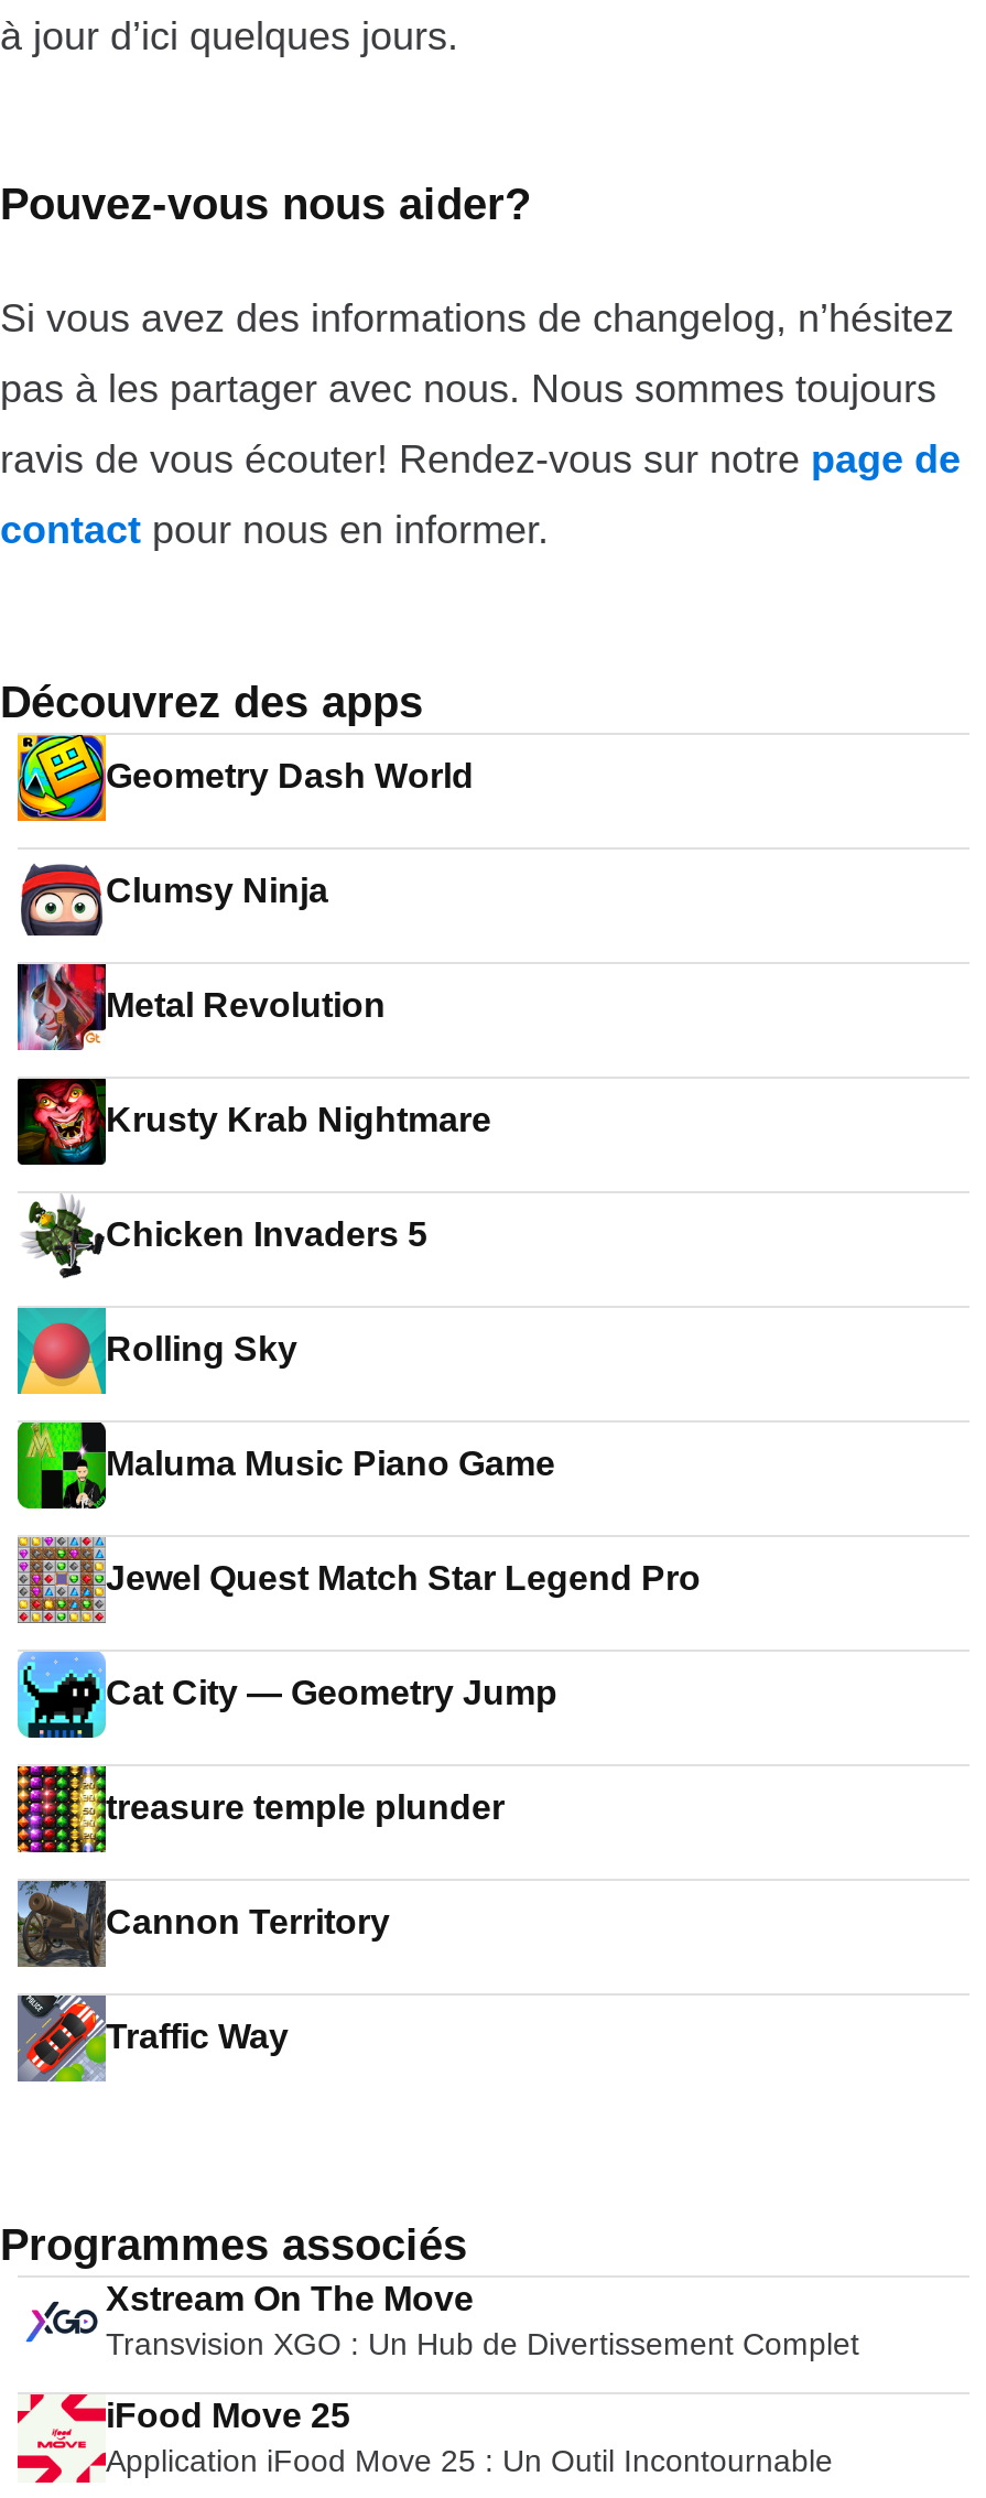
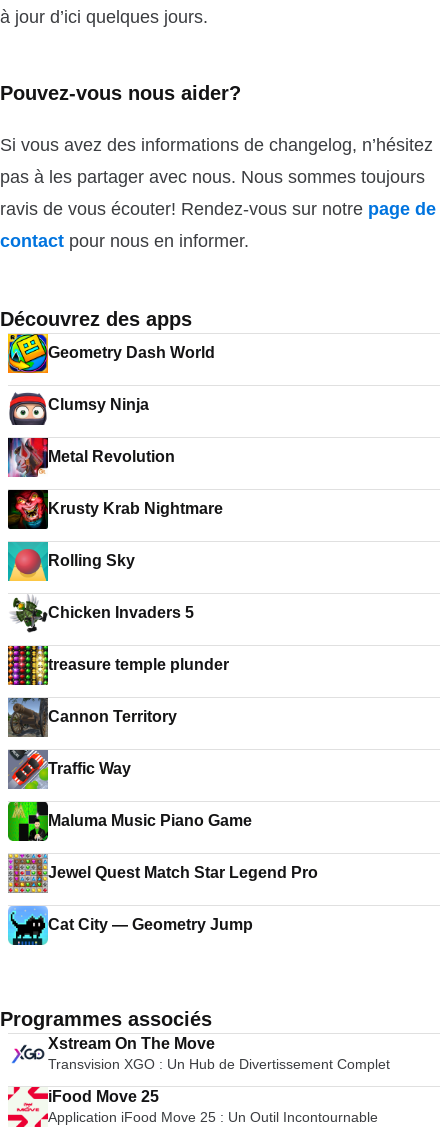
moved down: [image] | Chicken Invaders 5

moved up: [image] | Rolling Sky

moved down: [image] | Maluma Music Piano Game | Jewel Quest Match Star Legend Pro | Cat City — Geometry Jump

moved up: [image] | treasure temple plunder | Cannon Territory | Traffic Way
